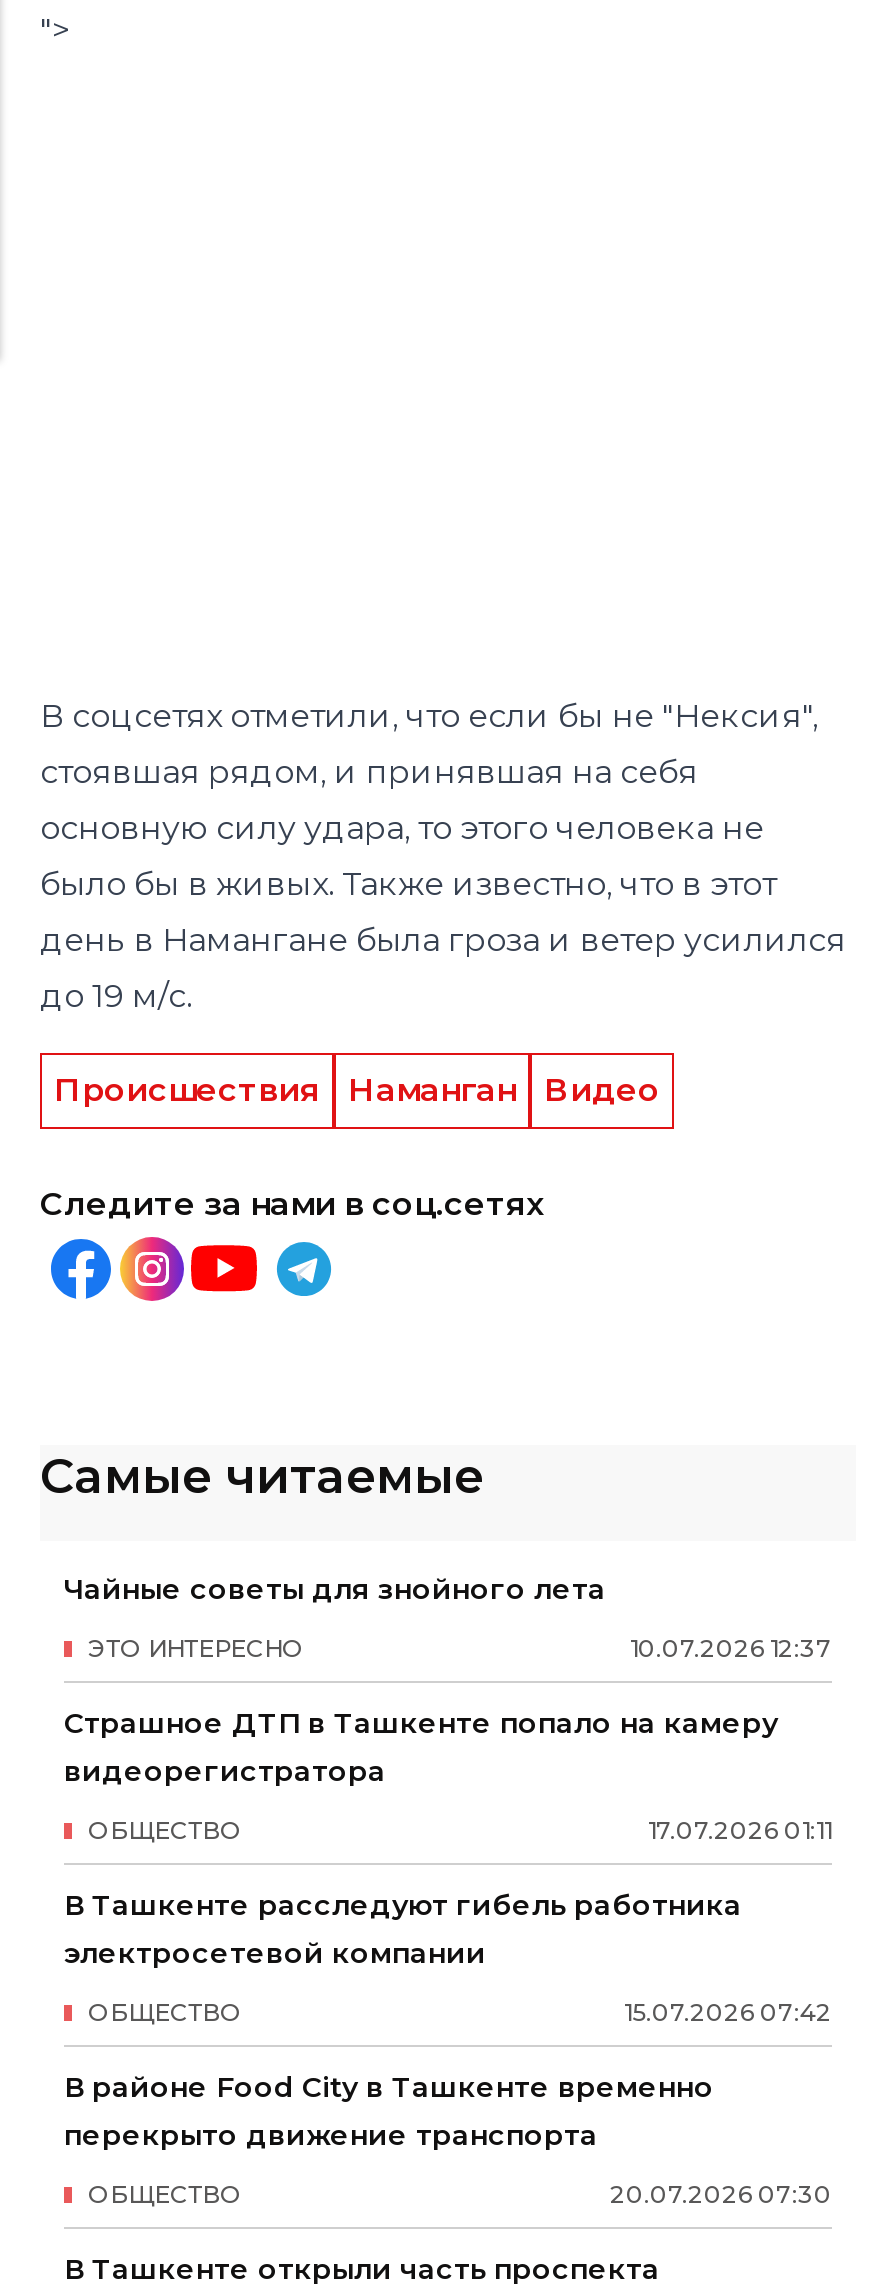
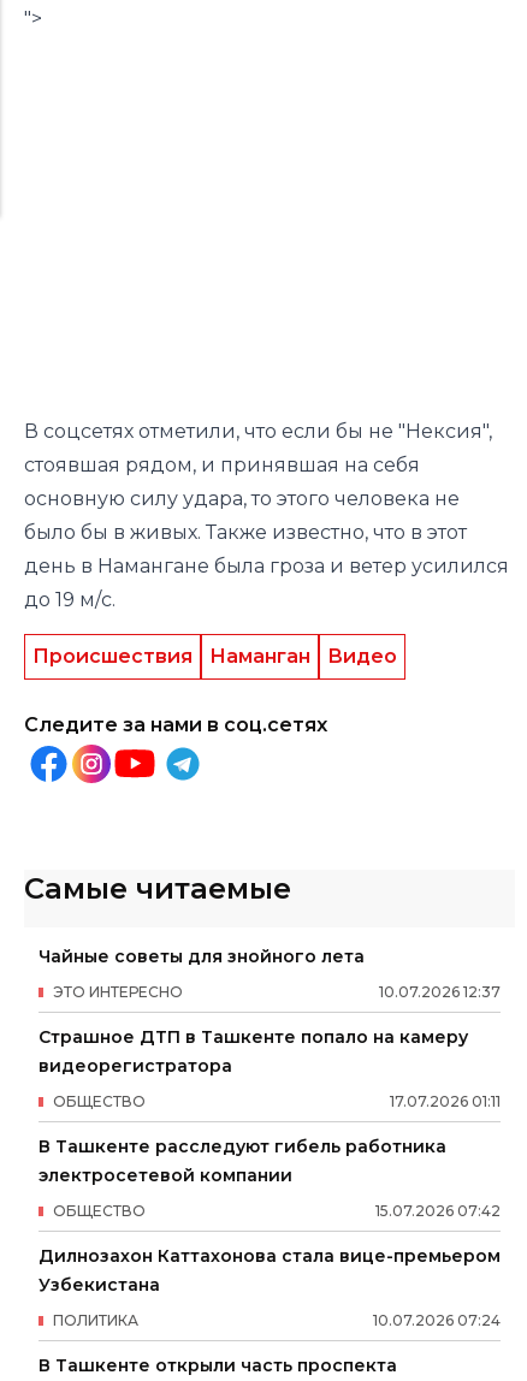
- В районе Food City в Ташкенте временно
- перекрыто движение транспорта
+ Дилнозахон Каттахонова стала вице-премьером
+ Узбекистана

- 20.07.2026 07:30
- ОБЩЕСТВО
+ 10.07.2026 07:24
+ ПОЛИТИКА
